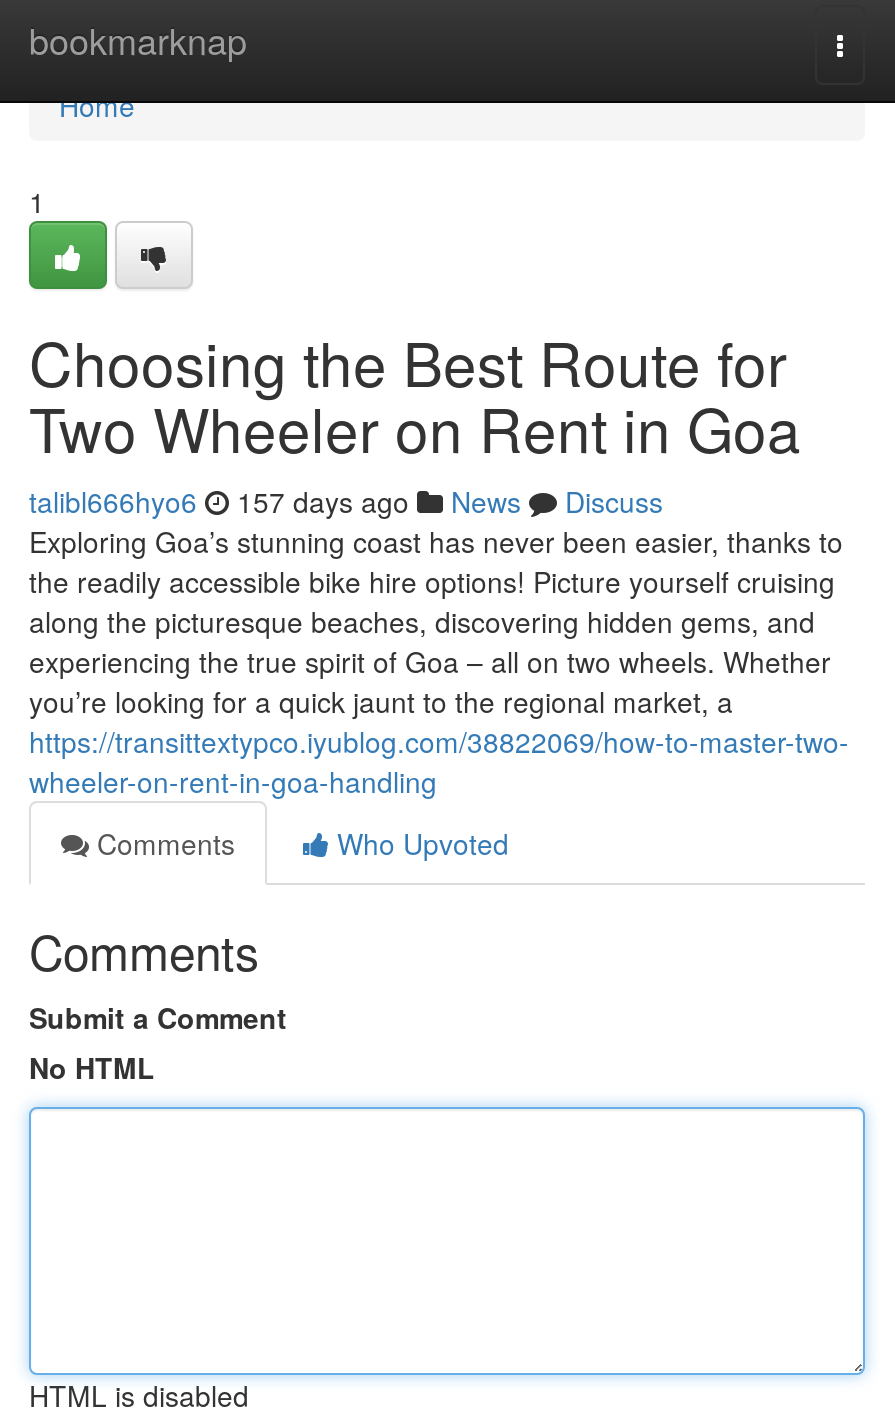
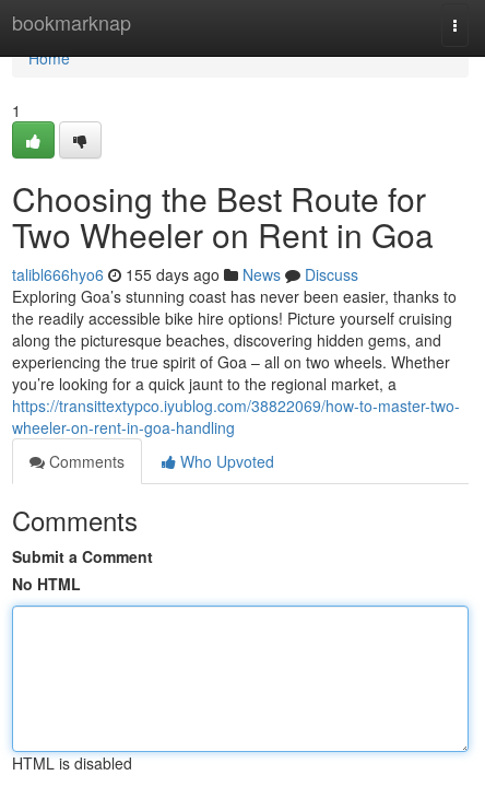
- talibl666hyo6 157 days ago News Discuss
+ talibl666hyo6 155 days ago News Discuss
